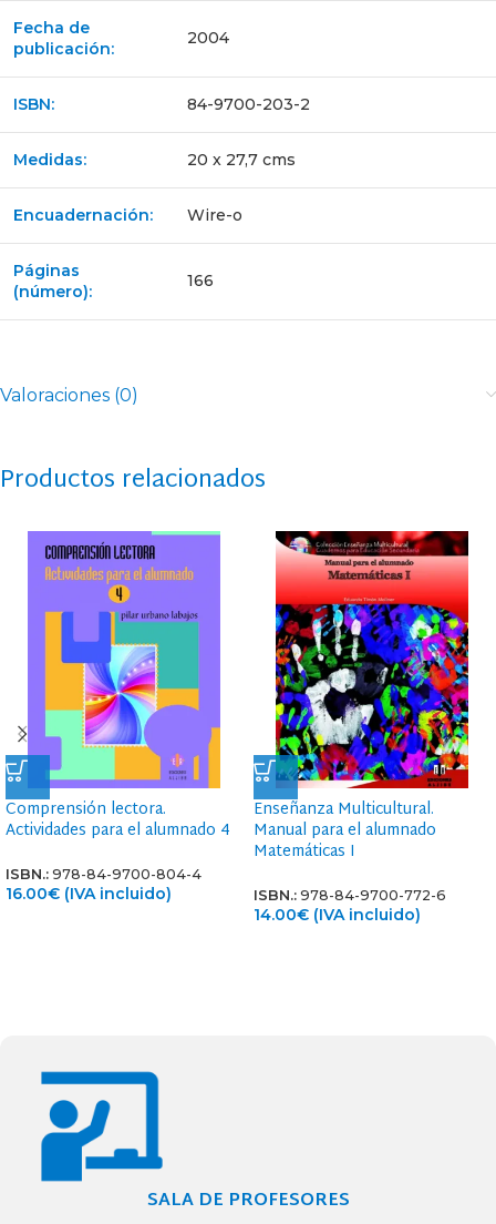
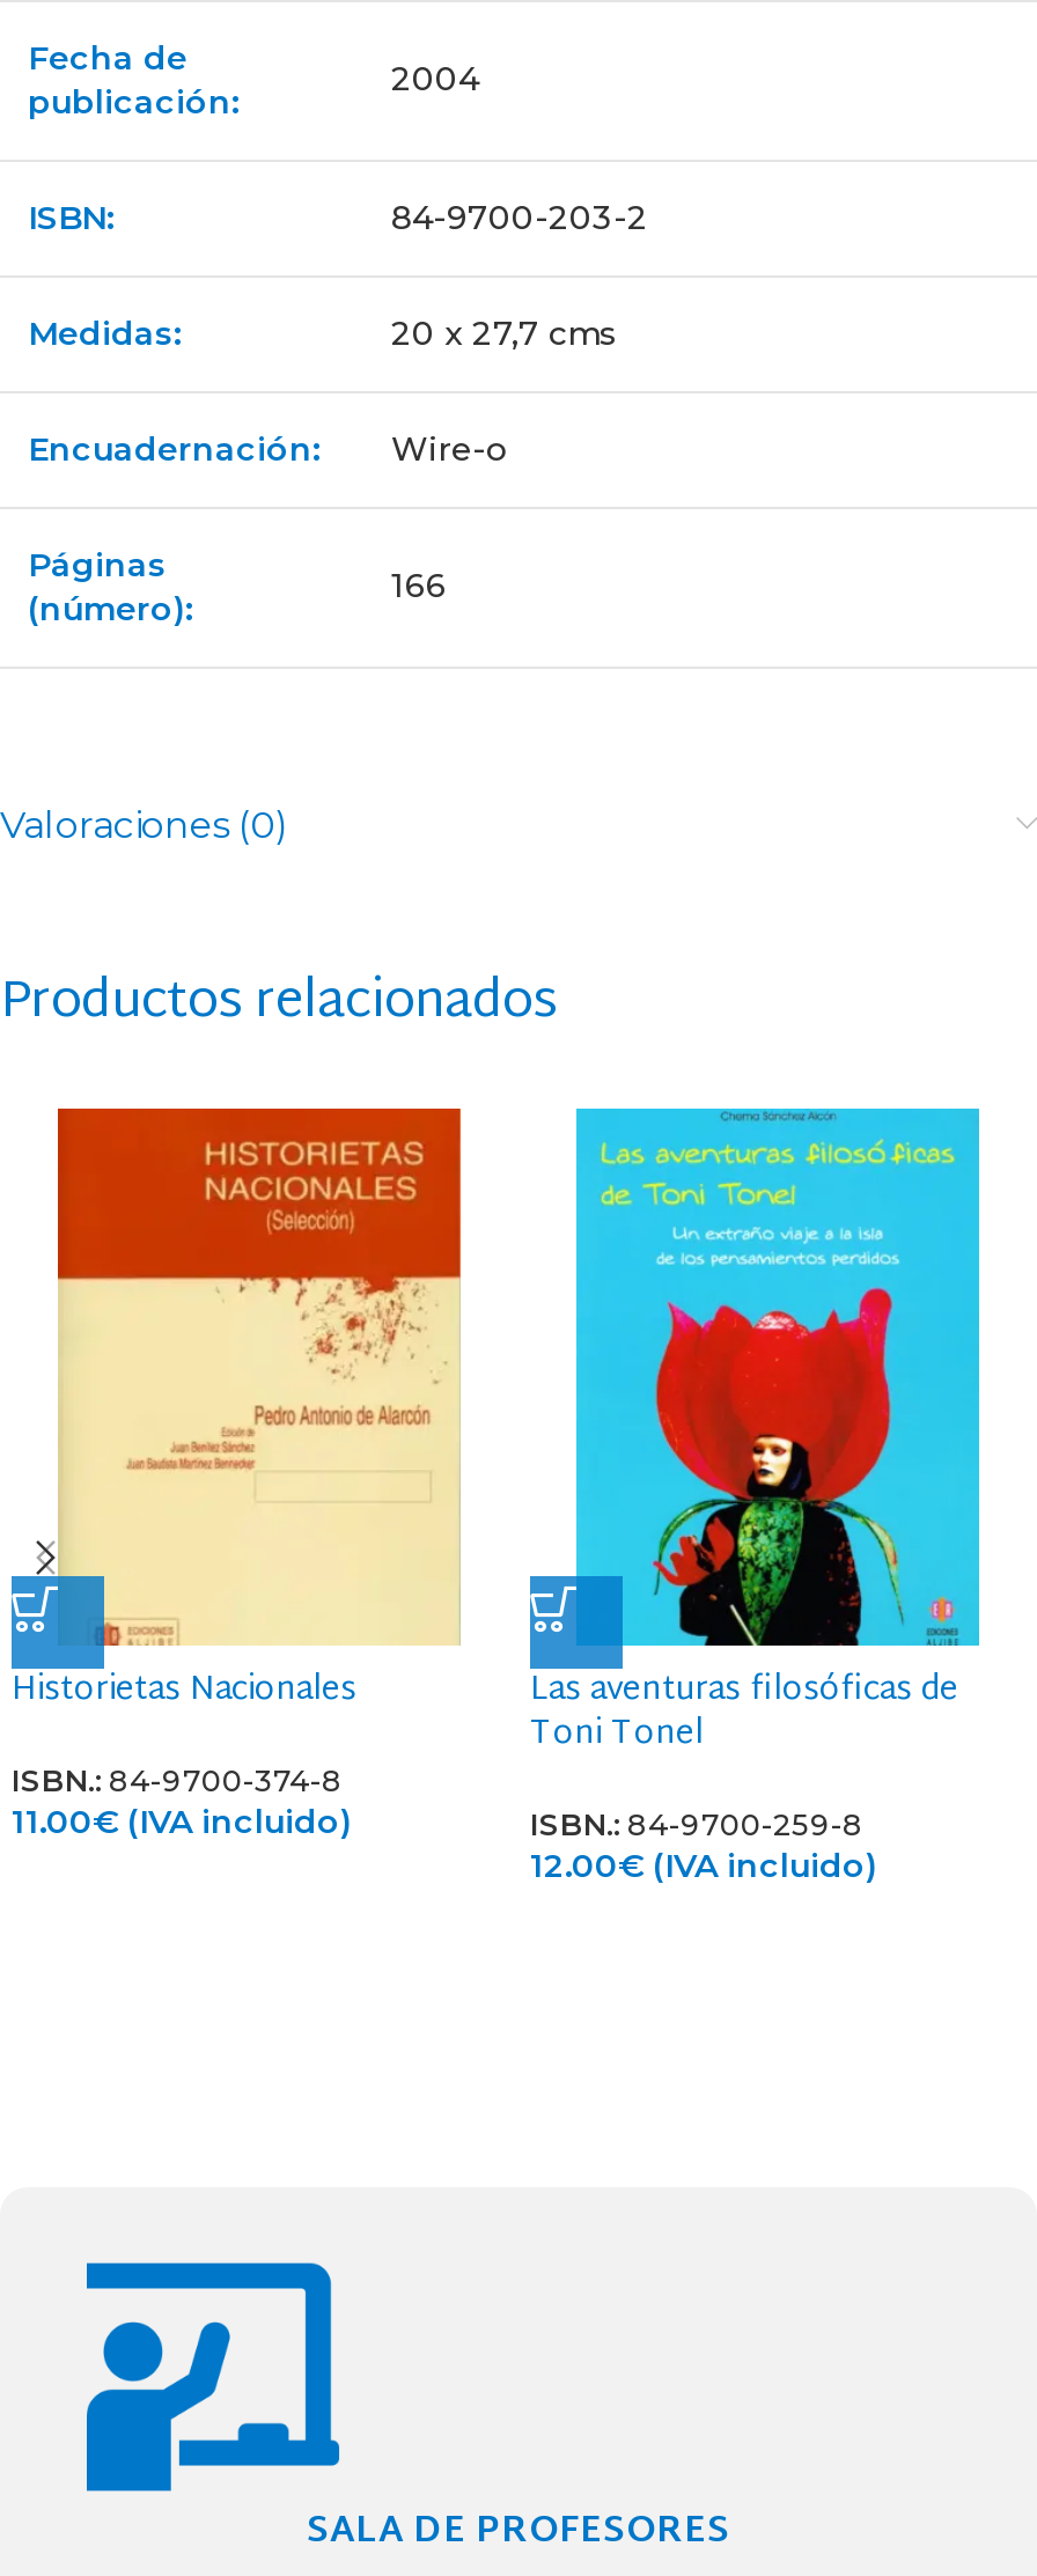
- [image]
- Comprensión lectora.
- Actividades para el alumnado 4
+ [image]
+ Historietas Nacionales

- [image]
- Enseñanza Multicultural.
- Manual para el alumnado
- Matemáticas I
+ [image]
+ Las aventuras filosóficas de
+ Toni Tonel

- ISBN.: 978-84-9700-804-4
- 16.00€ (IVA incluido)
+ ISBN.: 84-9700-374-8
+ 11.00€ (IVA incluido)

- ISBN.: 978-84-9700-772-6
- 14.00€ (IVA incluido)
+ ISBN.: 84-9700-259-8
+ 12.00€ (IVA incluido)
